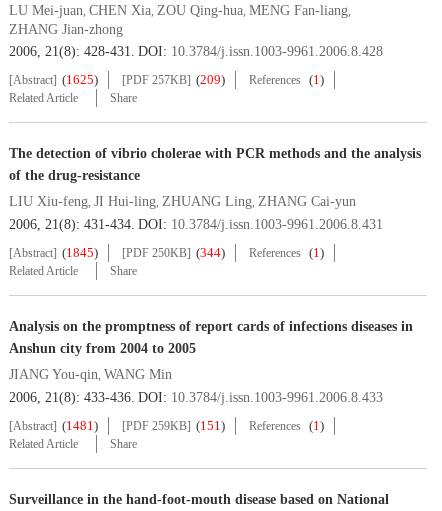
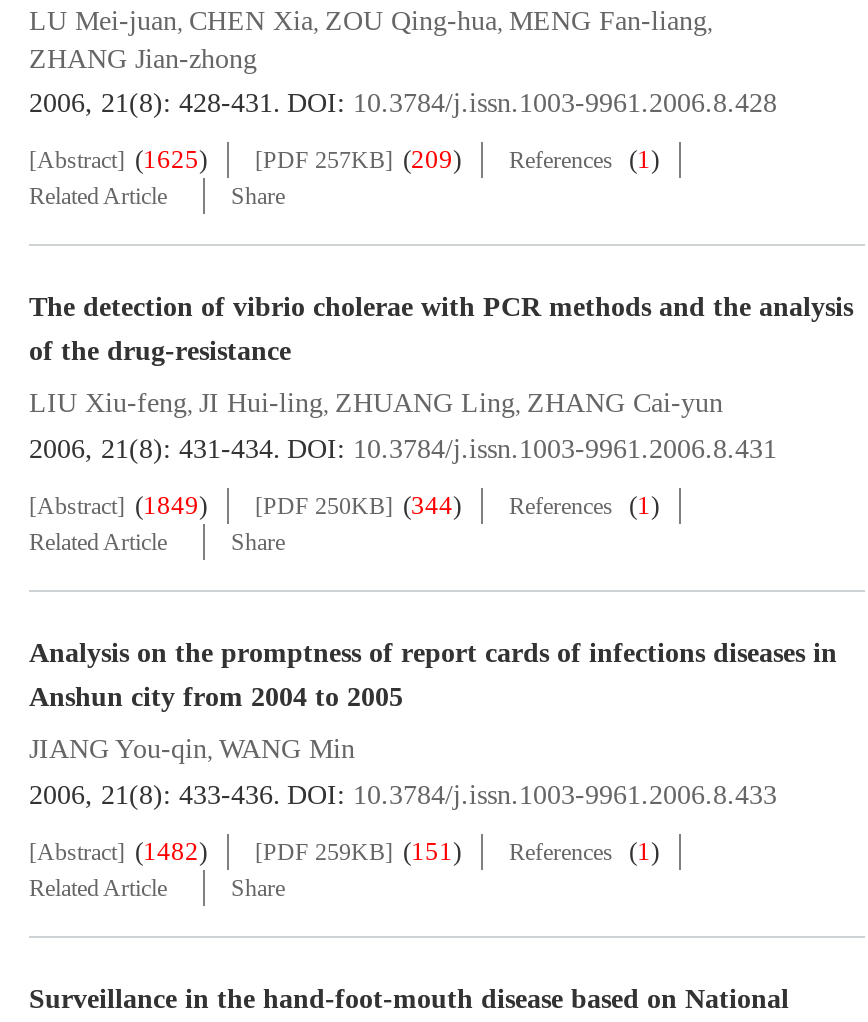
- [Abstract] (1845) [PDF 250KB] (344) References (1)
+ [Abstract] (1849) [PDF 250KB] (344) References (1)

- [Abstract] (1481) [PDF 259KB] (151) References (1)
+ [Abstract] (1482) [PDF 259KB] (151) References (1)
